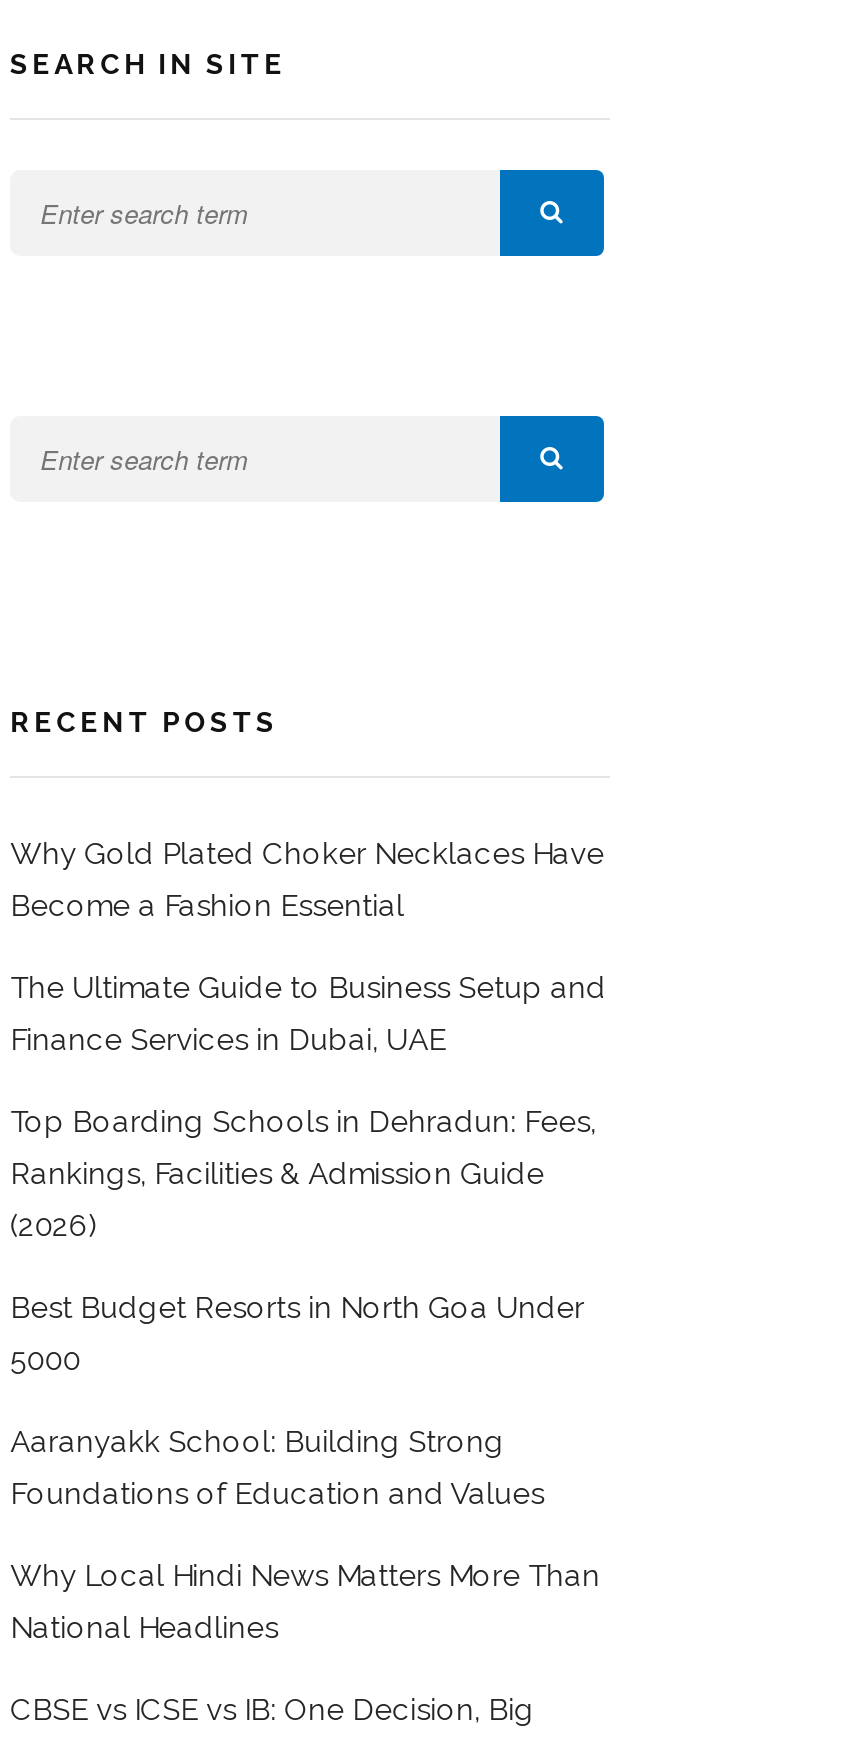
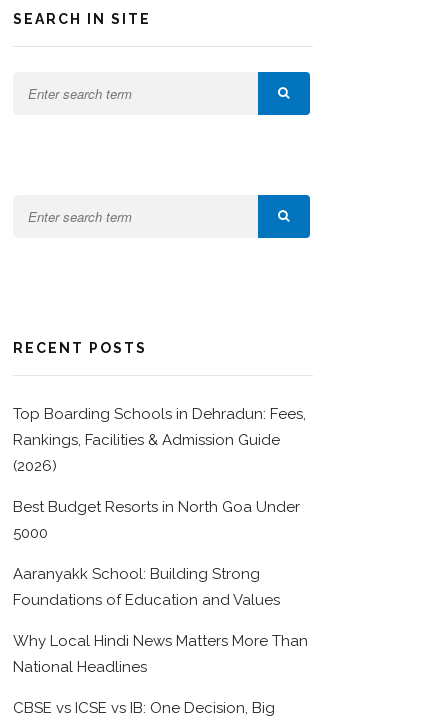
- Why Gold Plated Choker Necklaces Have
- Become a Fashion Essential
- The Ultimate Guide to Business Setup and
- Finance Services in Dubai, UAE
